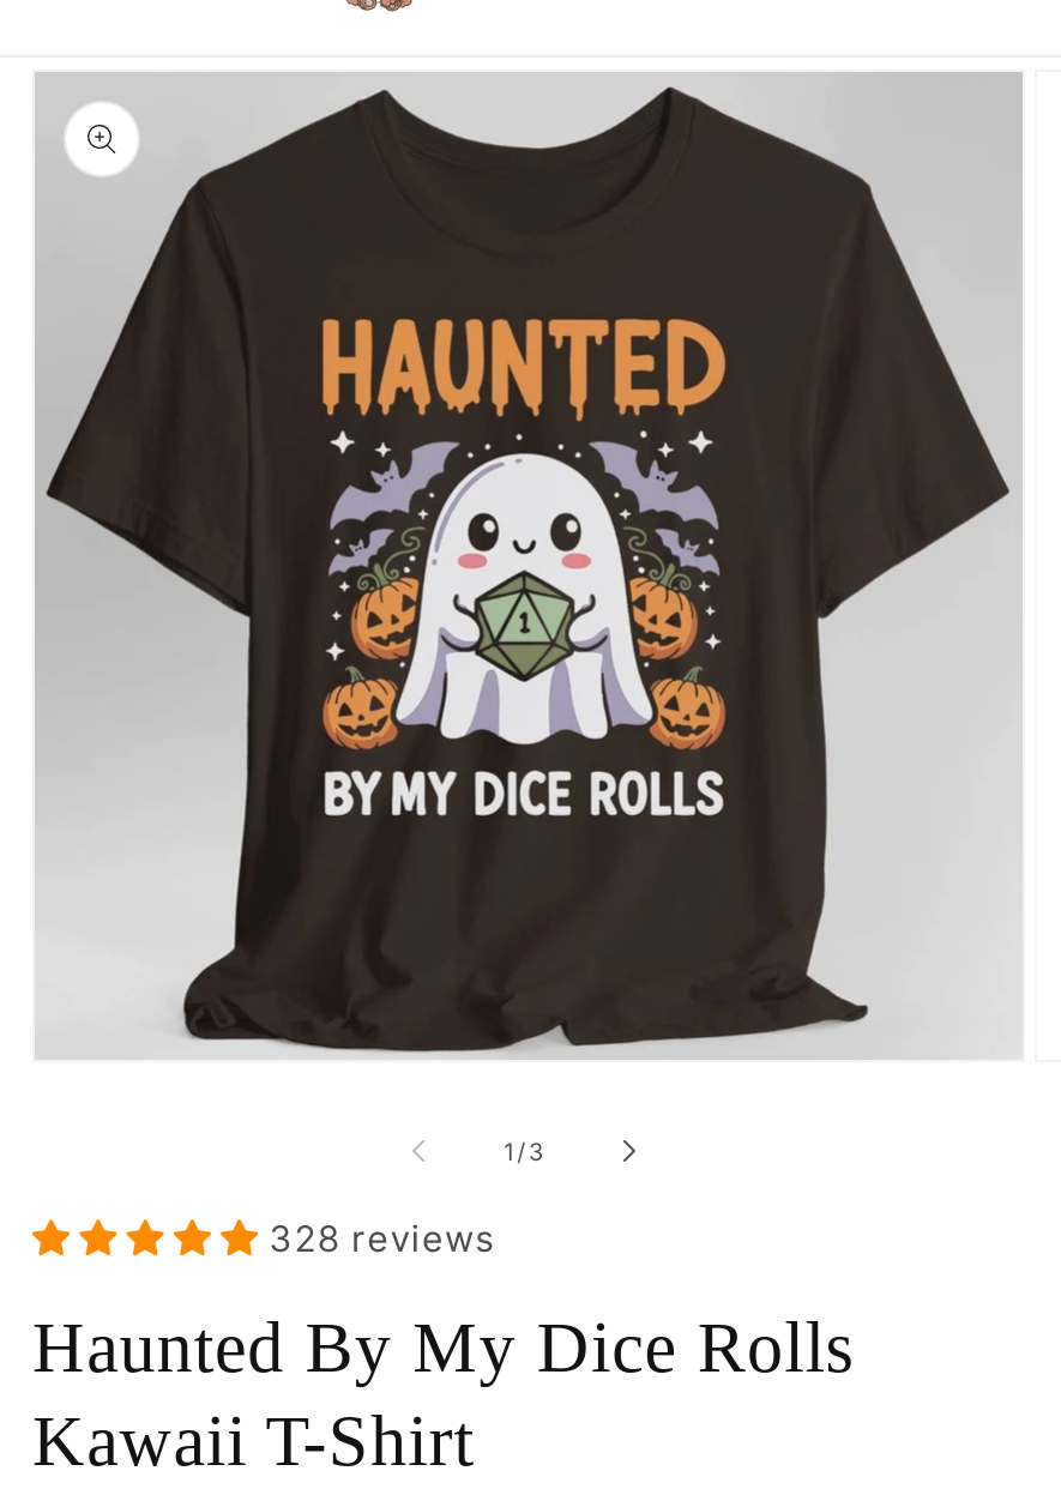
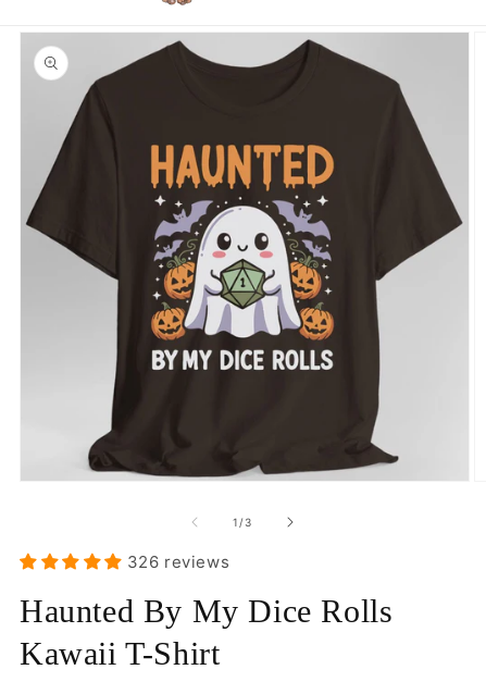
- 328 reviews
+ 326 reviews
